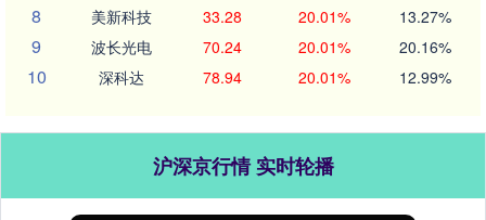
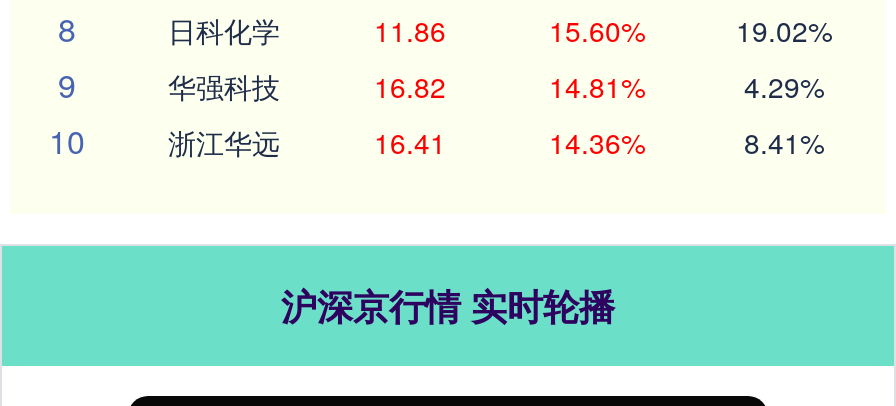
- 美新科技
- 33.28
- 20.01%
- 13.27%
+ 日科化学
+ 11.86
+ 15.60%
+ 19.02%

- 波长光电
- 70.24
- 20.01%
- 20.16%
+ 华强科技
+ 16.82
+ 14.81%
+ 4.29%

- 深科达
- 78.94
- 20.01%
- 12.99%
+ 浙江华远
+ 16.41
+ 14.36%
+ 8.41%
